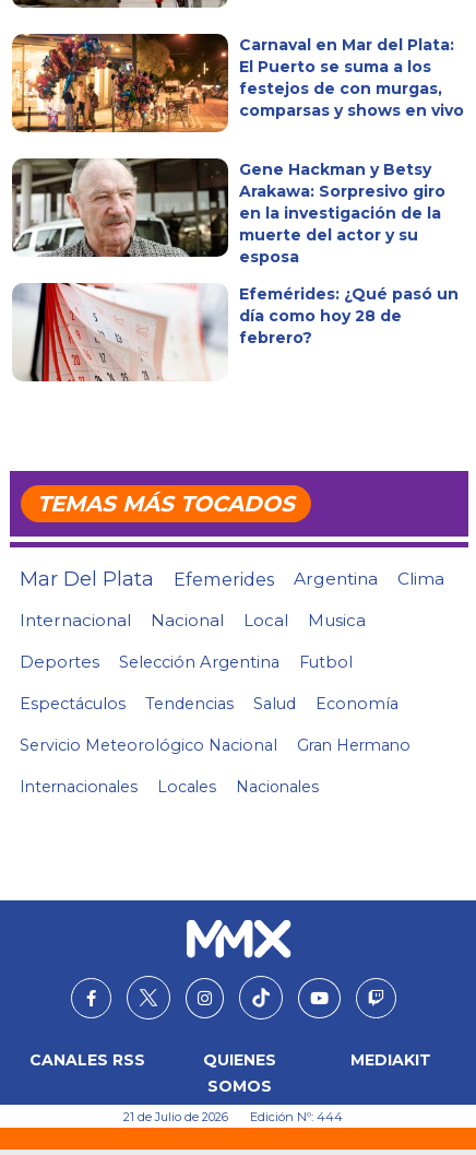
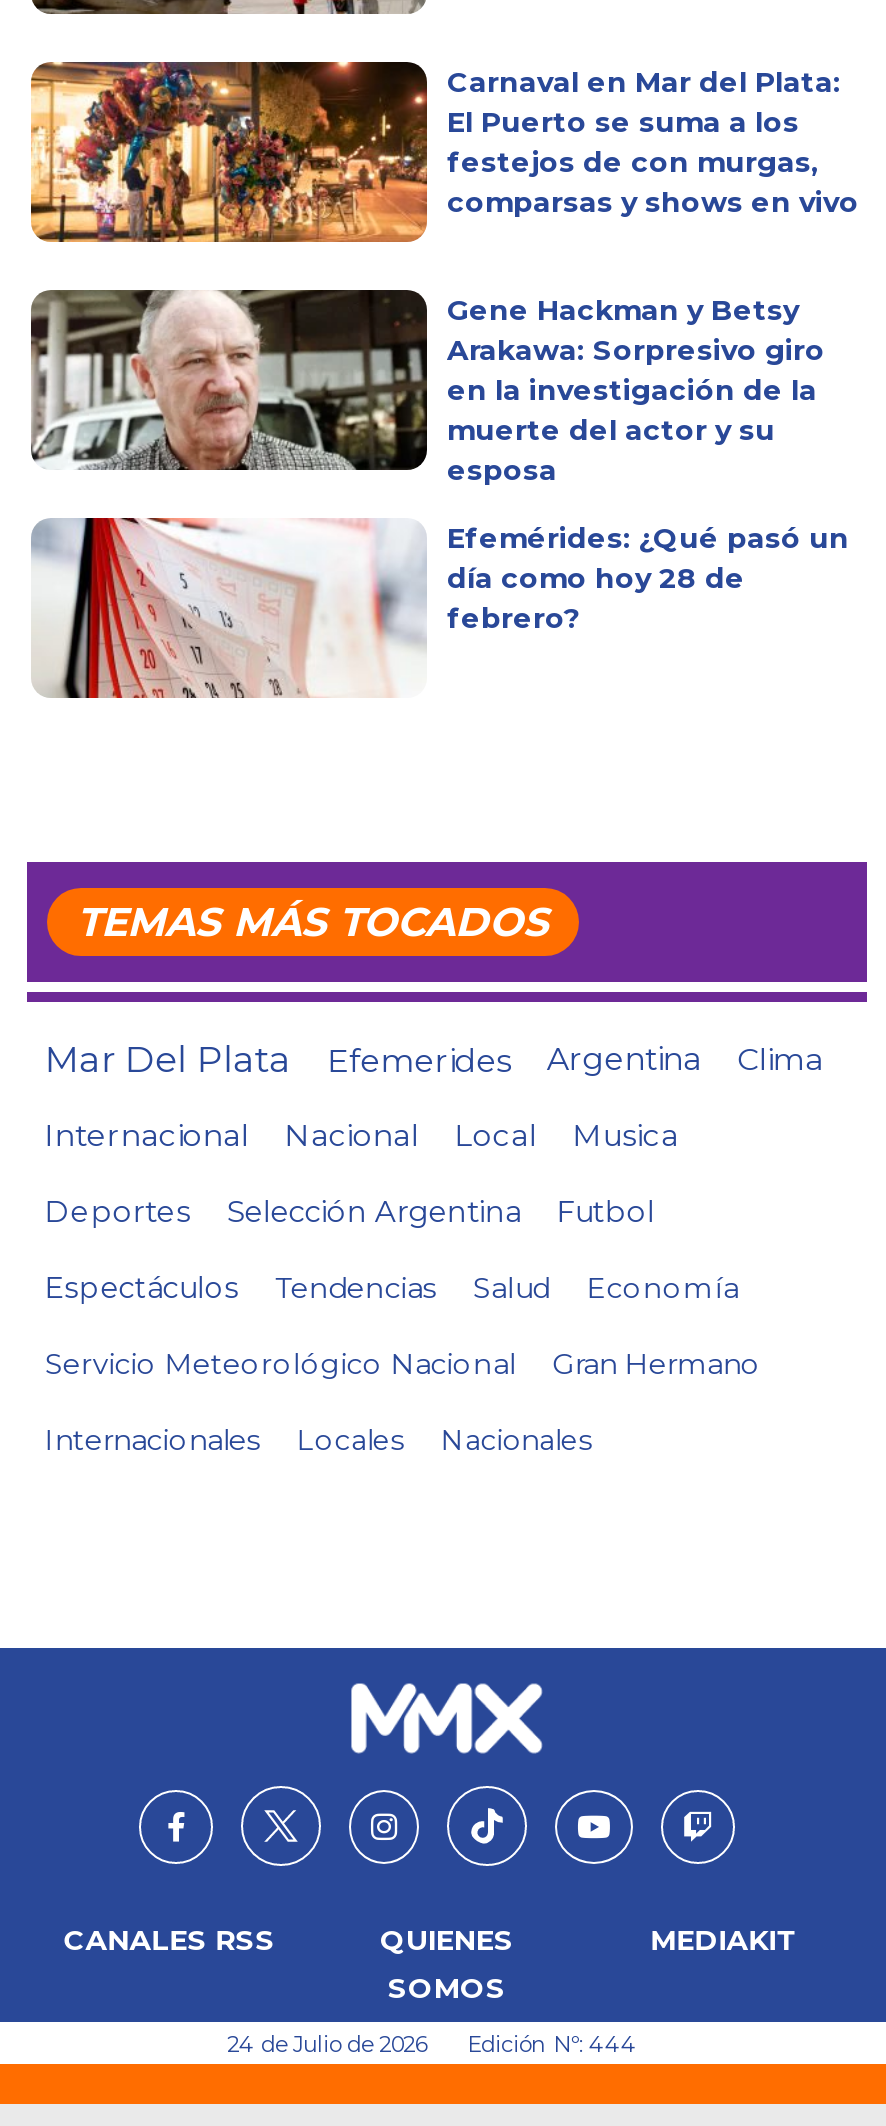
- 21 de Julio de 2026 Edición Nº: 444
+ 24 de Julio de 2026 Edición Nº: 444
